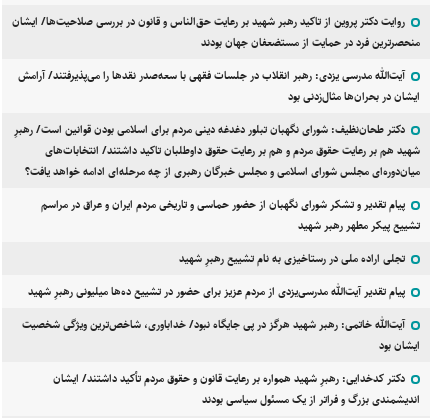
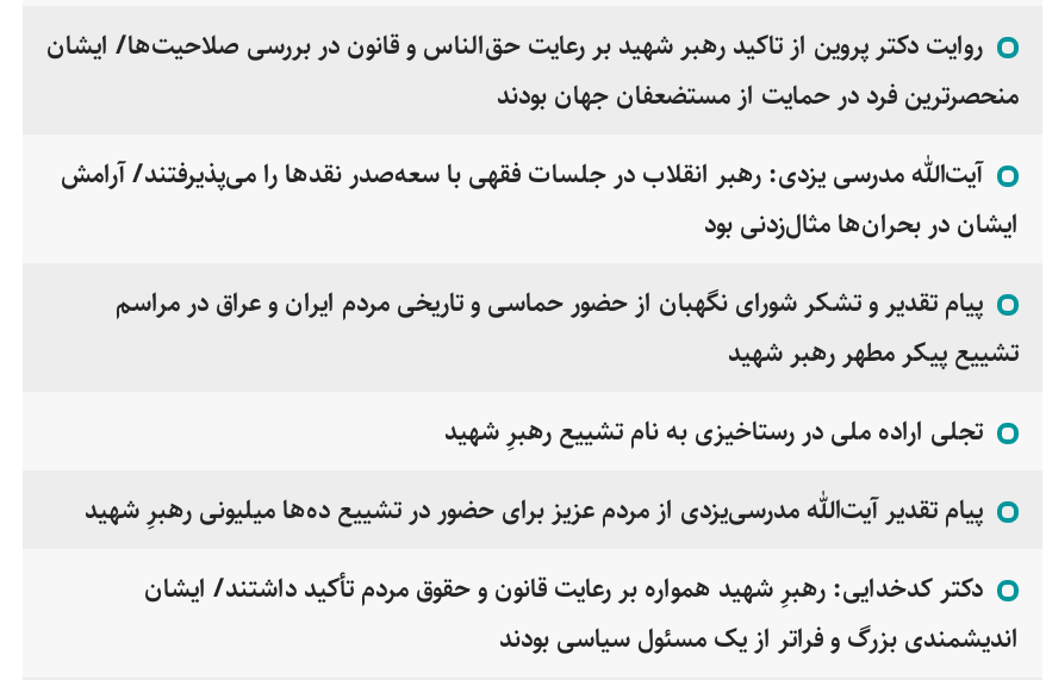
- دکتر طحان‌نظیف: شورای نگهبان تبلور دغدغه دینی مردم برای اسلامی بودن قوانین است/ رهبرِ
- شهید هم بر رعایت حقوق مردم و هم بر رعایت حقوق داوطلبان تاکید داشتند/ انتخابات‌های
- میان‌دوره‌ای مجلس شورای اسلامی و مجلس خبرگان رهبری از چه مرحله‌ای ادامه خواهد یافت؟

- آیت‌الله خاتمی: رهبر شهید هرگز در پی جایگاه نبود/ خداباوری، شاخص‌ترین ویژگی شخصیت
- ایشان بود
